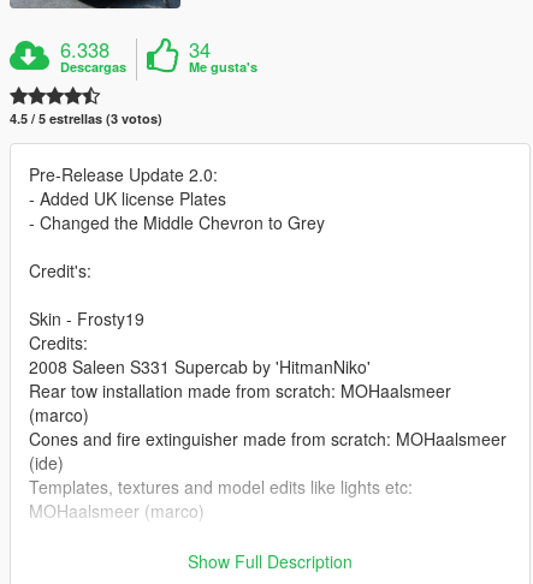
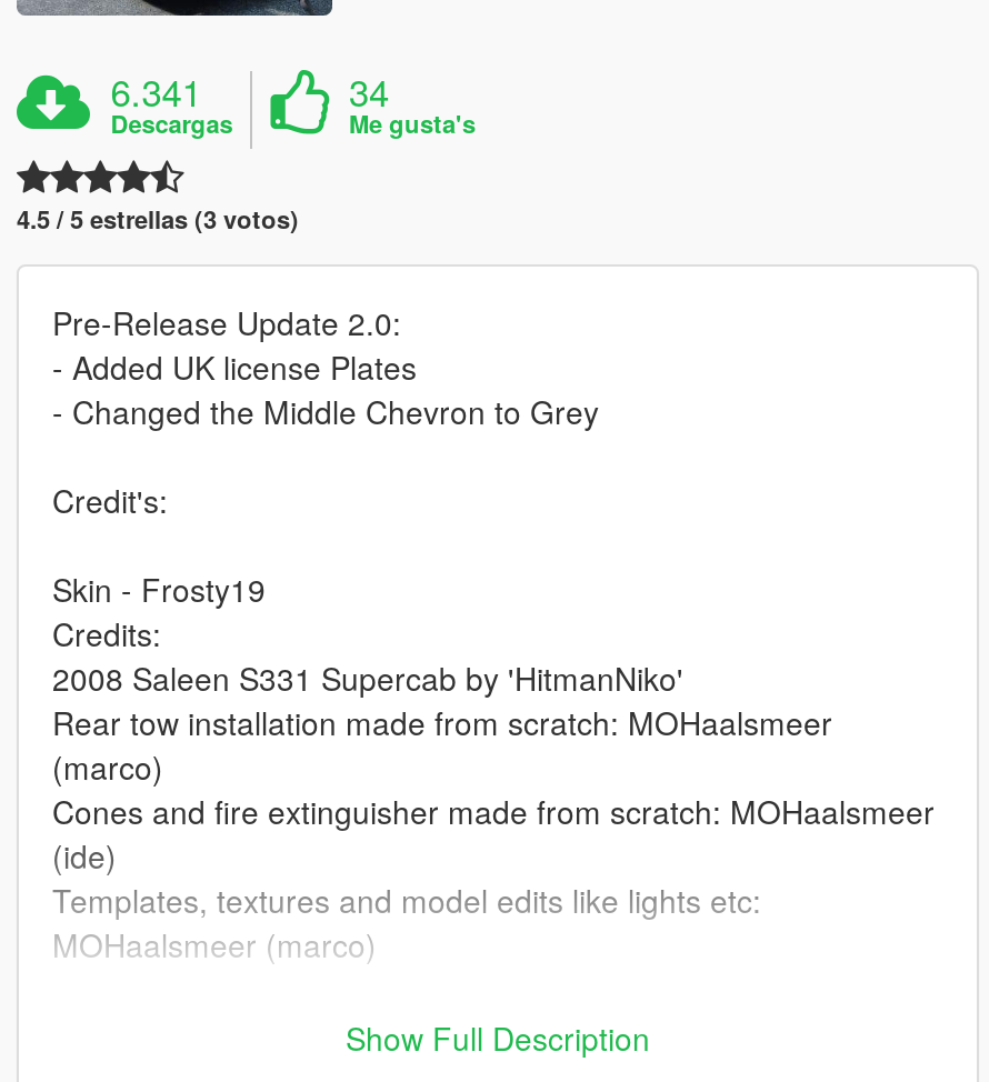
- 6.338
+ 6.341
